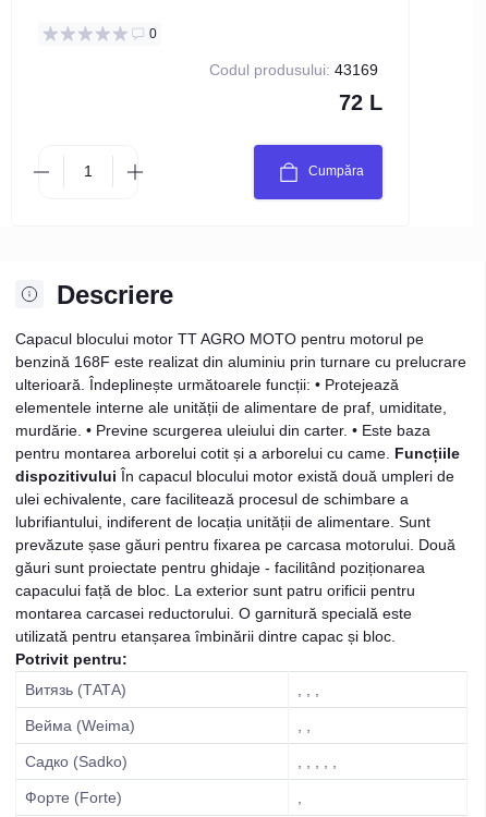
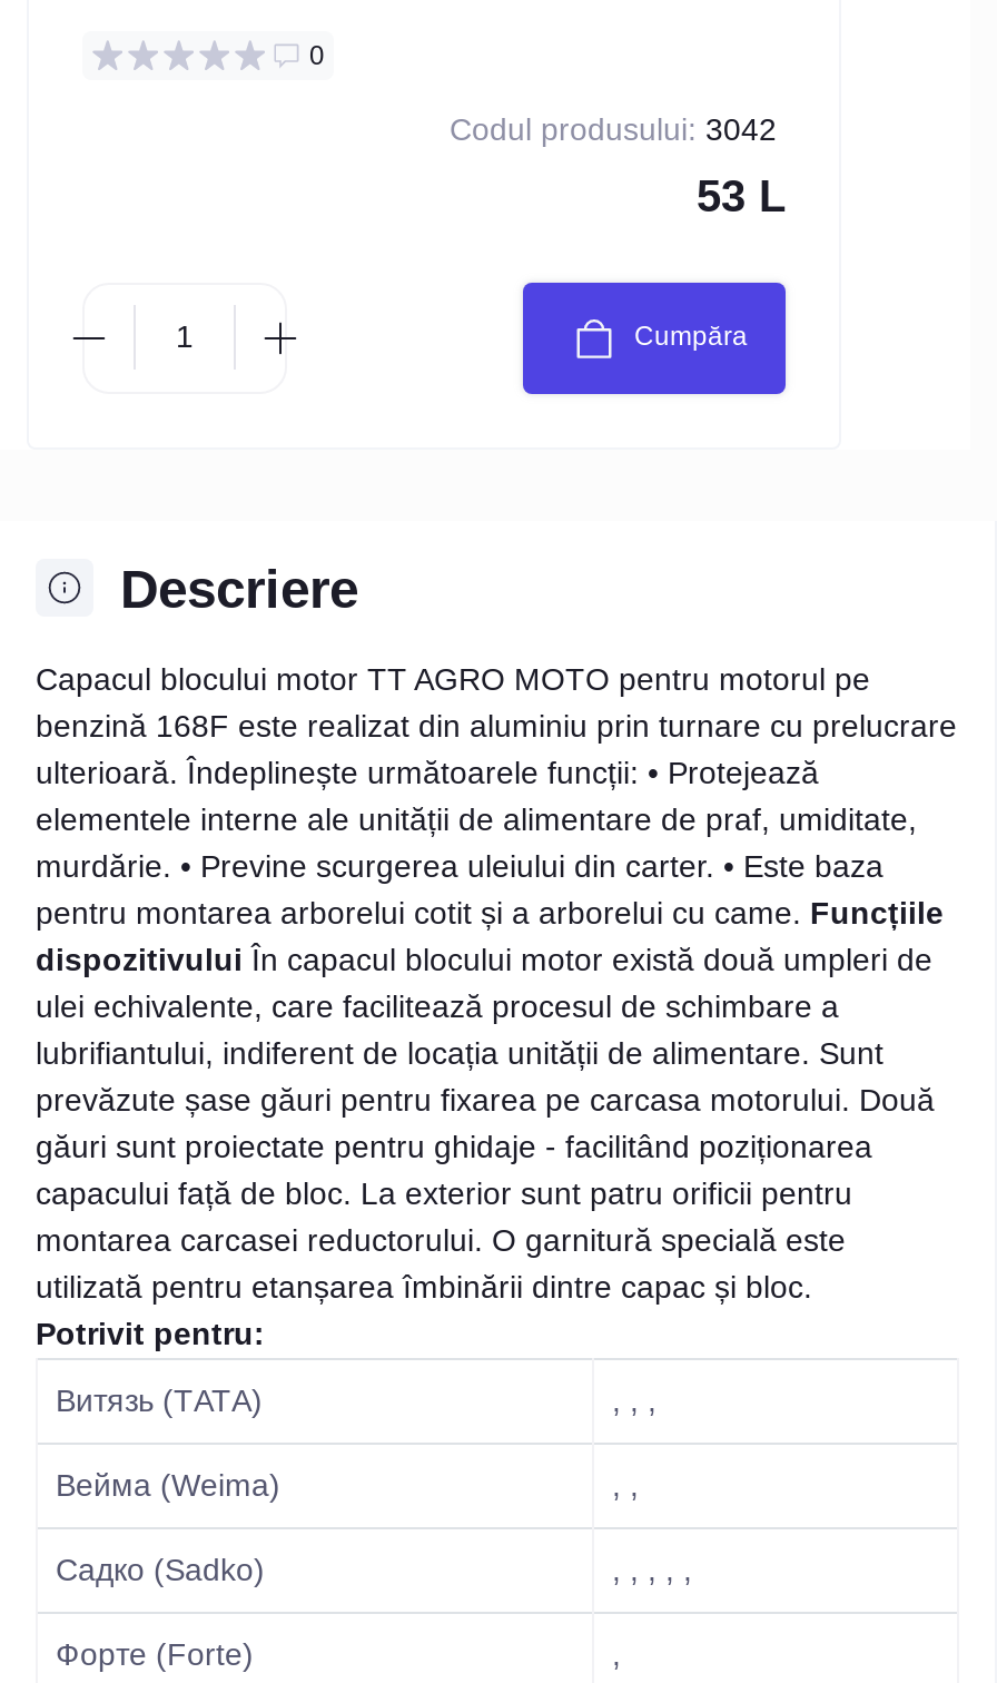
- Codul produsului: 43169
+ Codul produsului: 3042

- 72 L
+ 53 L
